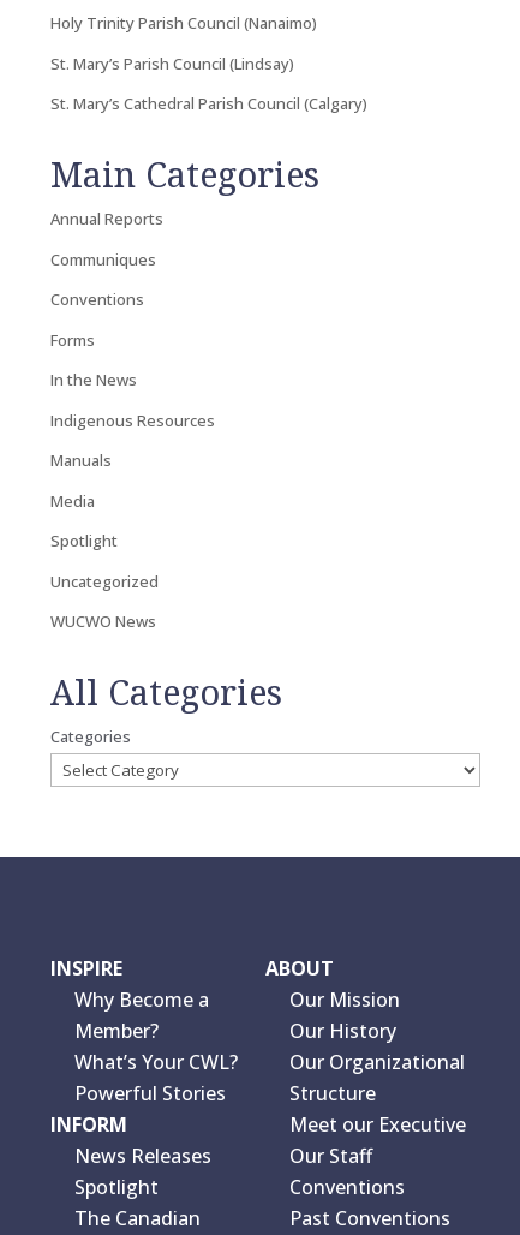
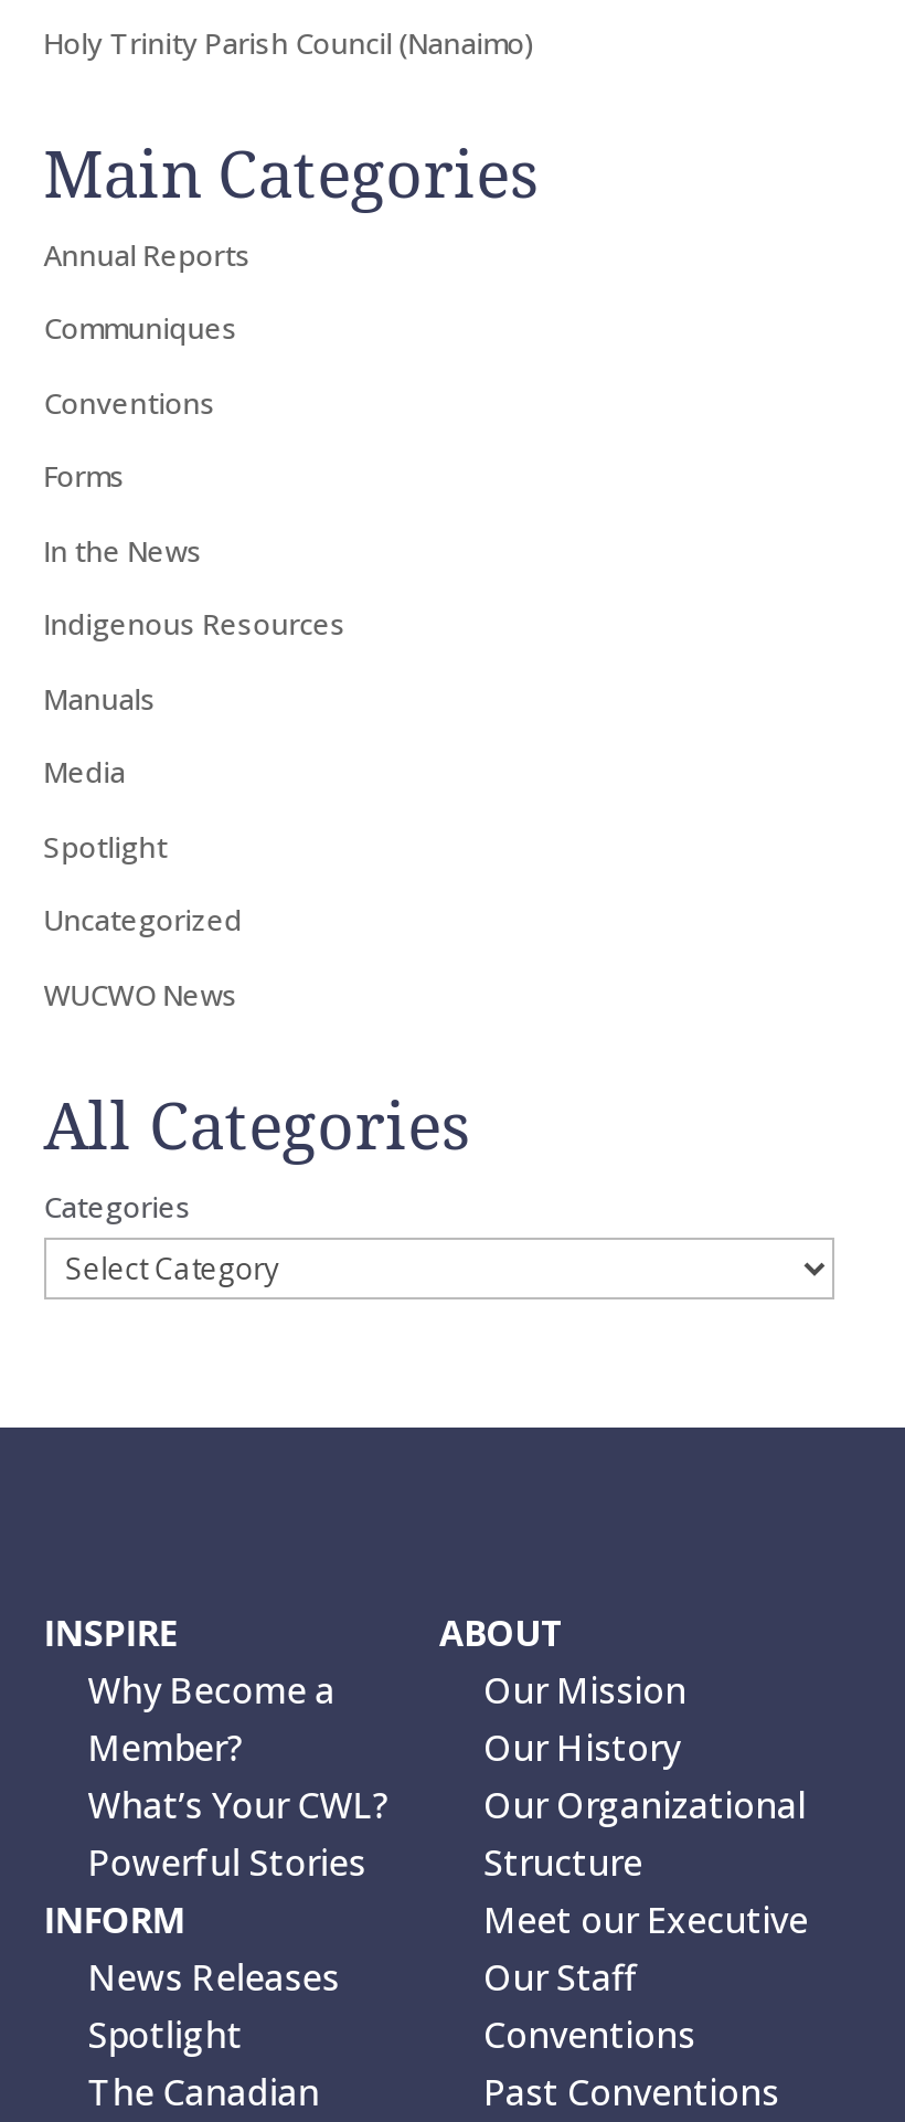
- St. Mary’s Parish Council (Lindsay)
- St. Mary’s Cathedral Parish Council (Calgary)
